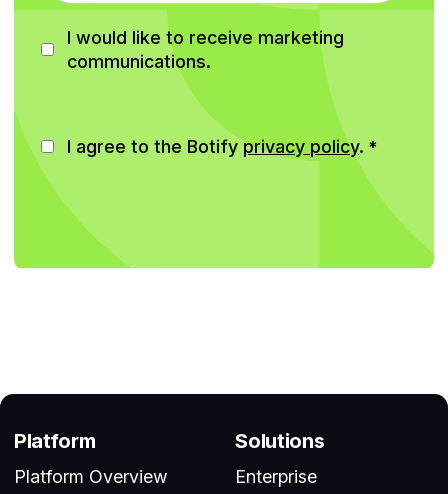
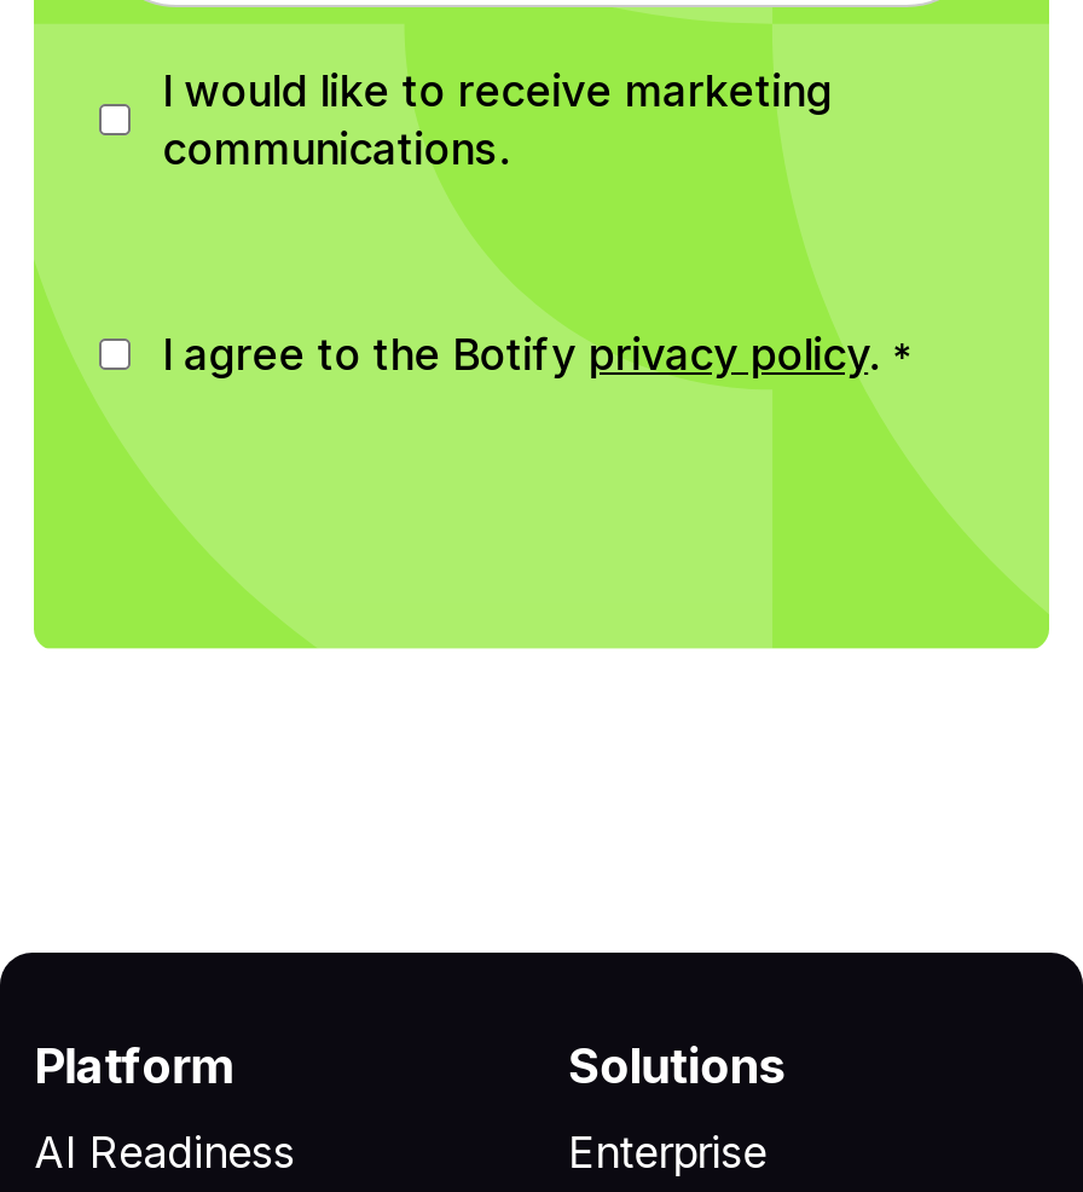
- Platform Overview
+ AI Readiness
